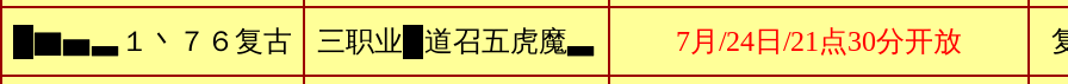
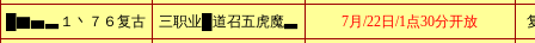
- 7月/24日/21点30分开放
+ 7月/22日/1点30分开放
